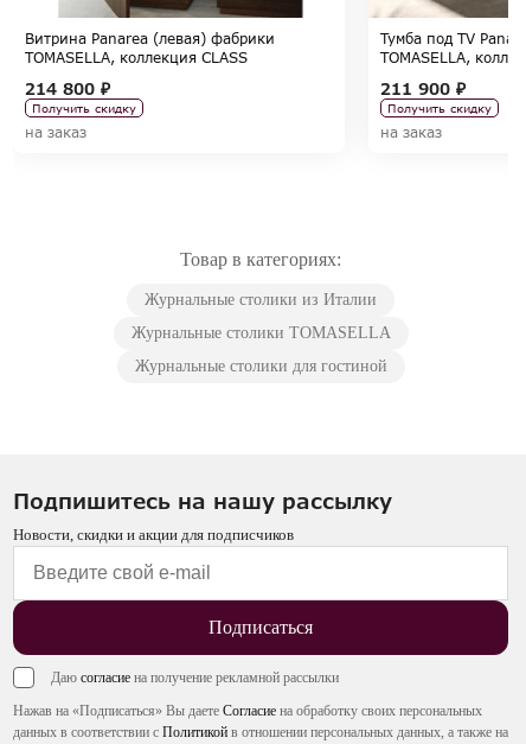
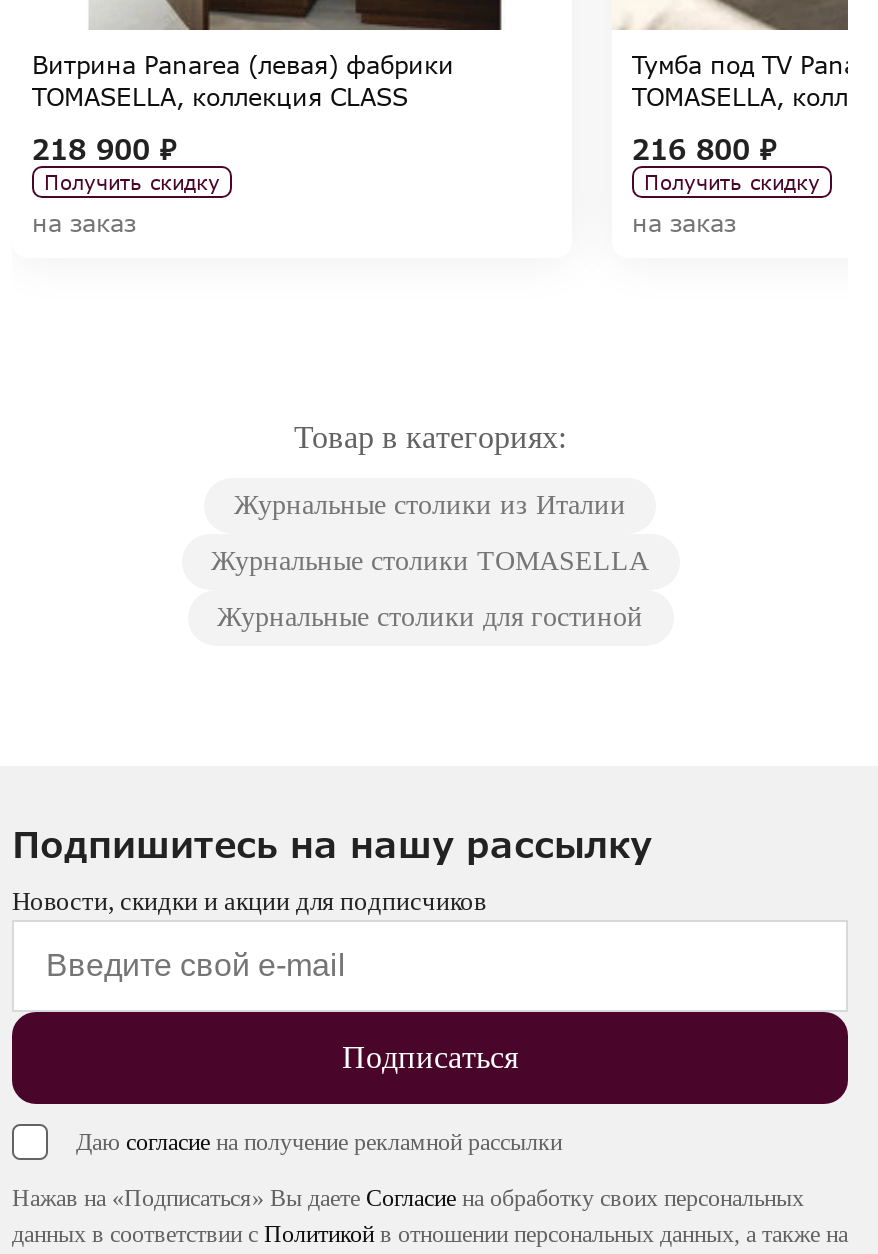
- 214 800 ₽
+ 218 900 ₽

- 211 900 ₽
+ 216 800 ₽
